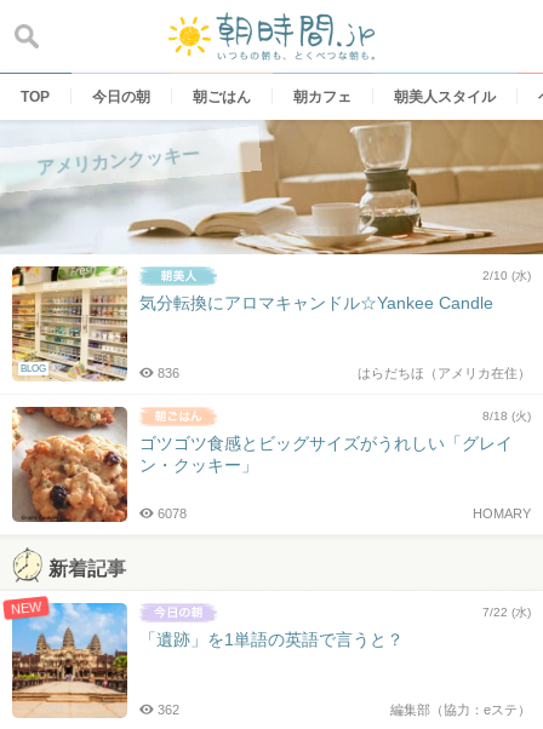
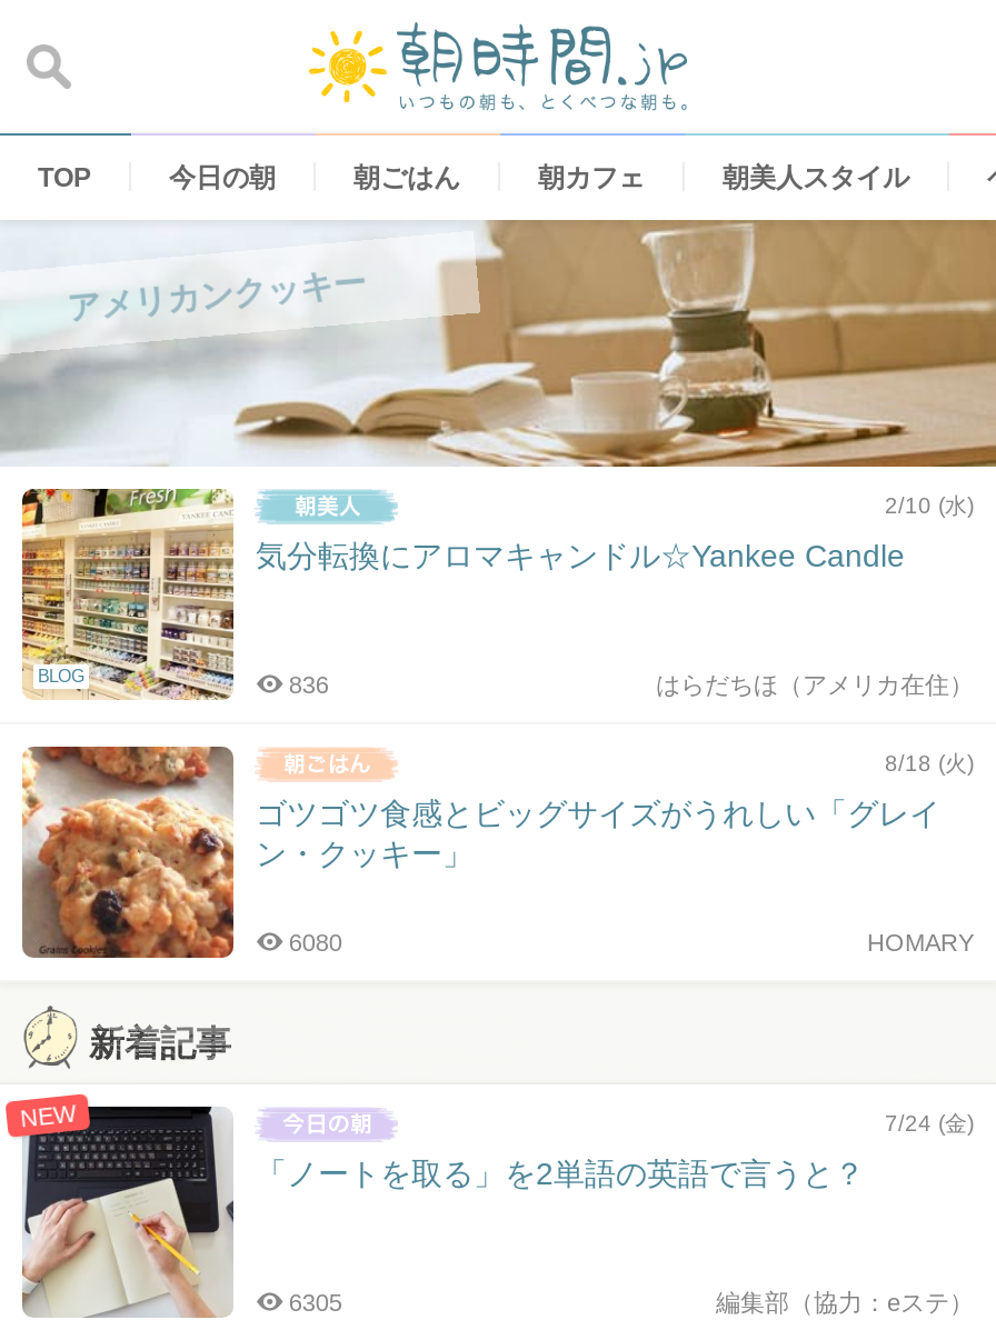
- 6078
+ 6080

- [image]
- 「遺跡」を1単語の英語で言うと？
+ [image]
+ 「ノートを取る」を2単語の英語で言うと？

- 7/22 (水)
+ 7/24 (金)

- 362
+ 6305
